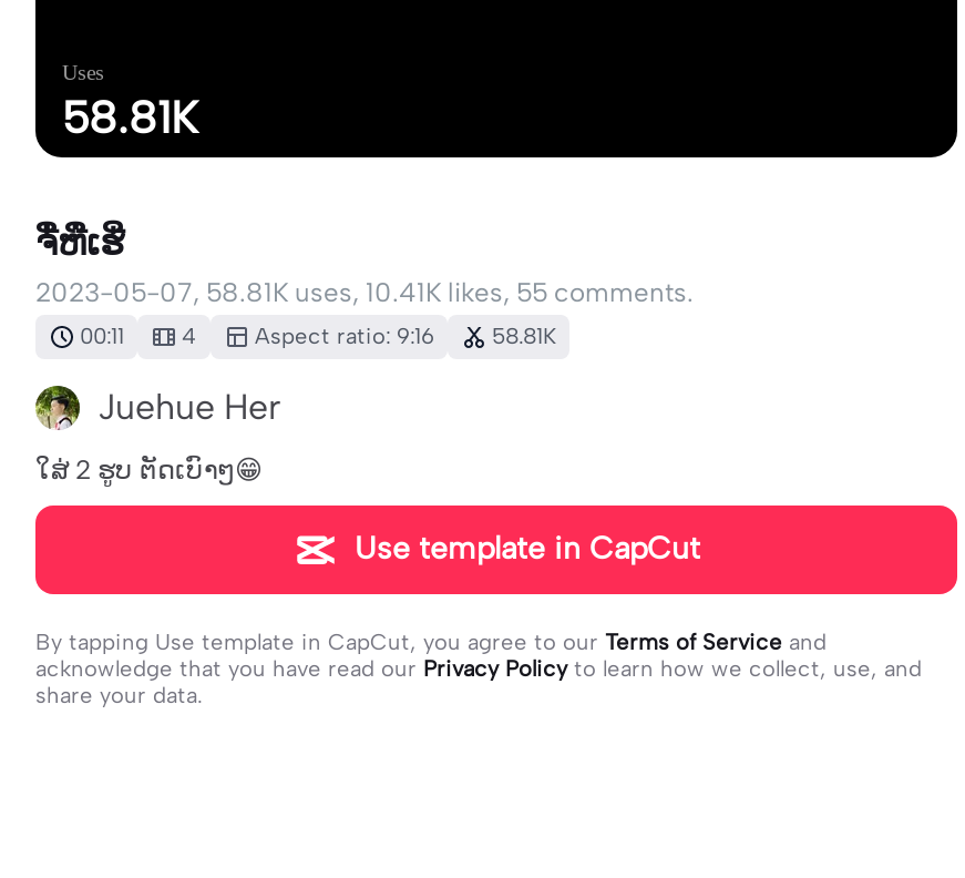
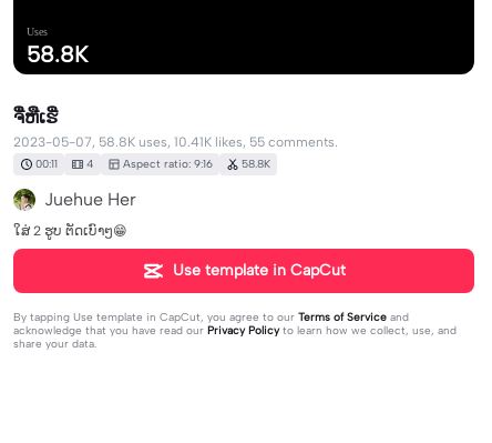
- 58.81K
+ 58.8K

- 2023-05-07, 58.81K uses, 10.41K likes, 55 comments.
+ 2023-05-07, 58.8K uses, 10.41K likes, 55 comments.

- 00:11 4 Aspect ratio: 9:16 58.81K
+ 00:11 4 Aspect ratio: 9:16 58.8K
